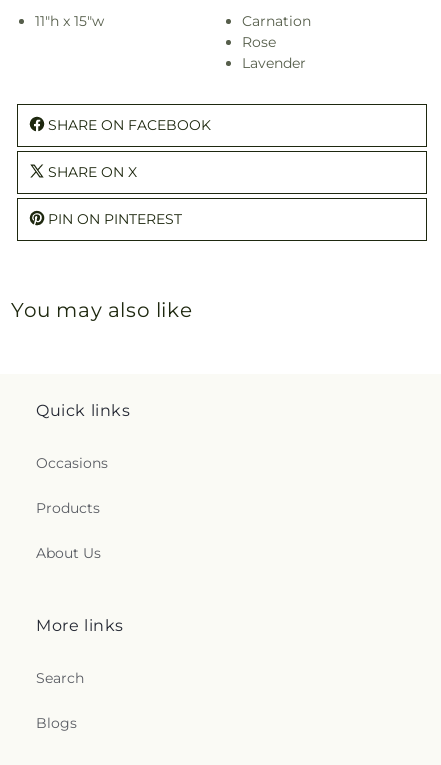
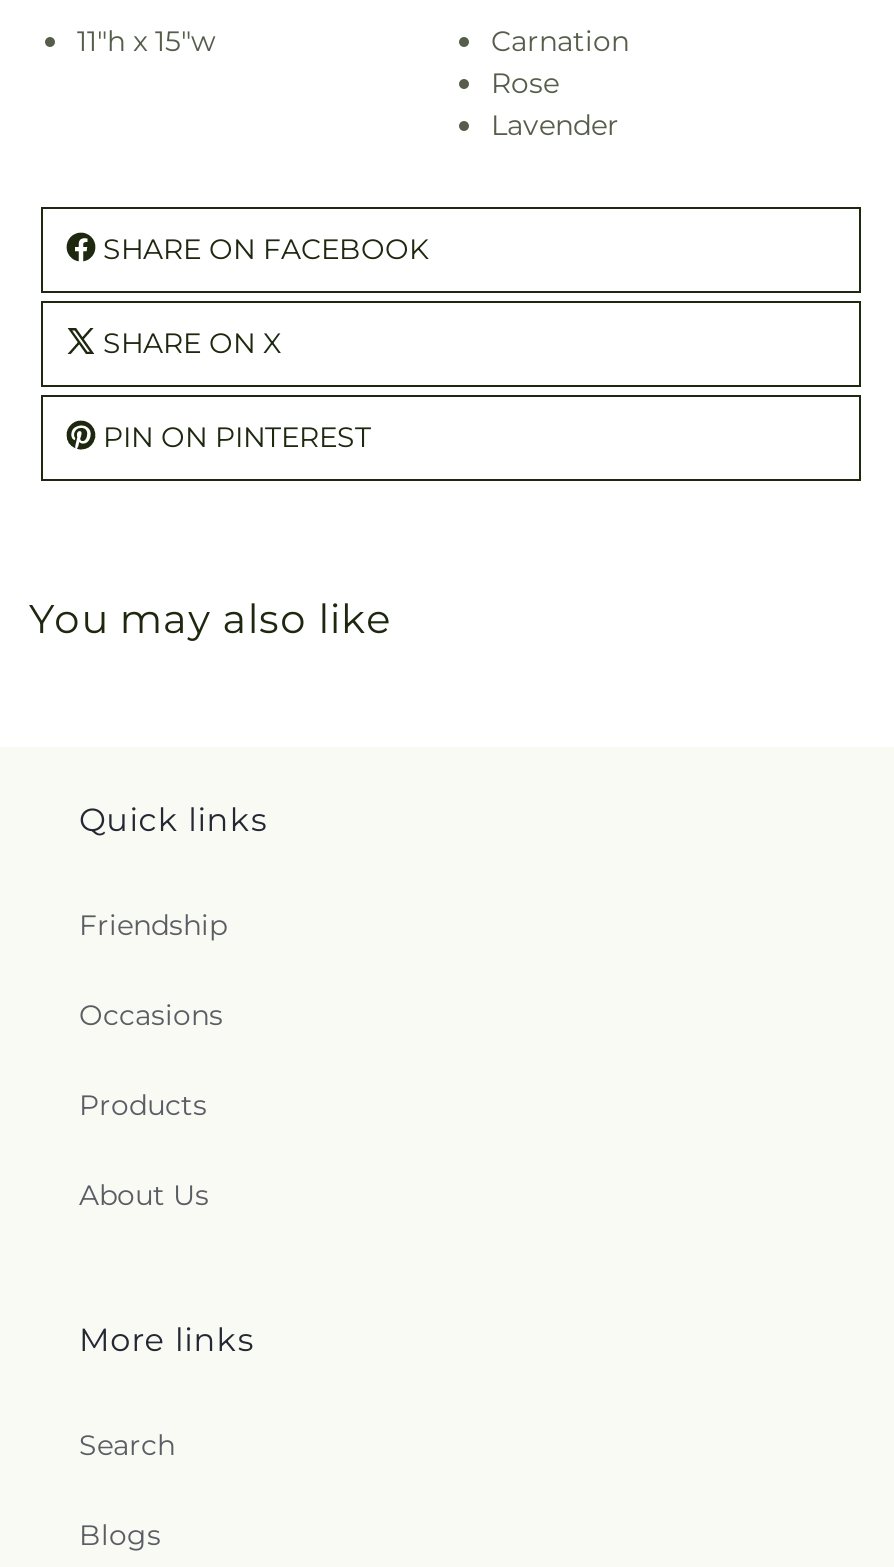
+ Friendship
